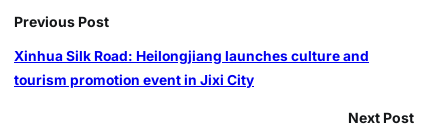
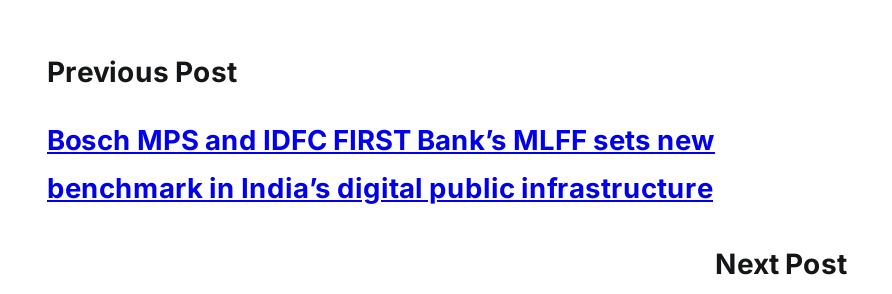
- Xinhua Silk Road: Heilongjiang launches culture and
+ Bosch MPS and IDFC FIRST Bank’s MLFF sets new

- tourism promotion event in Jixi City
+ benchmark in India’s digital public infrastructure
